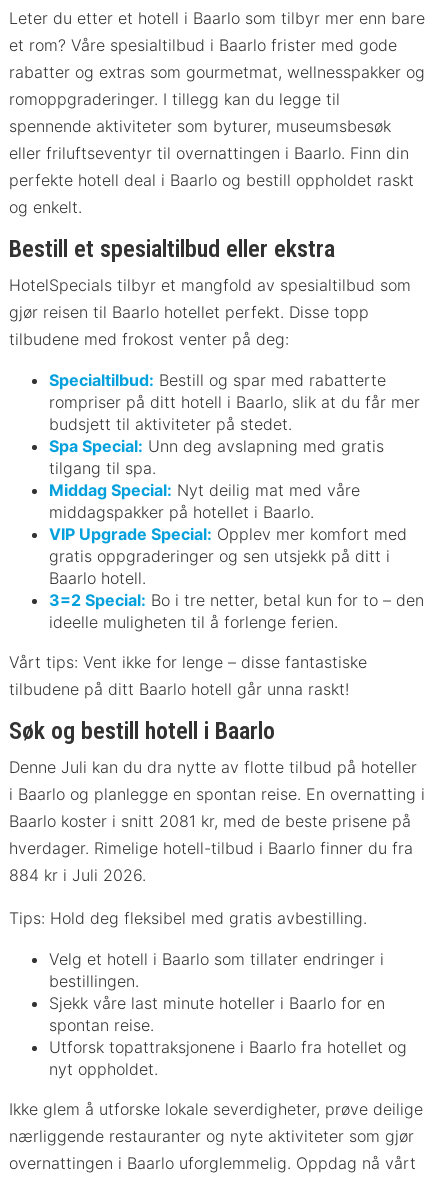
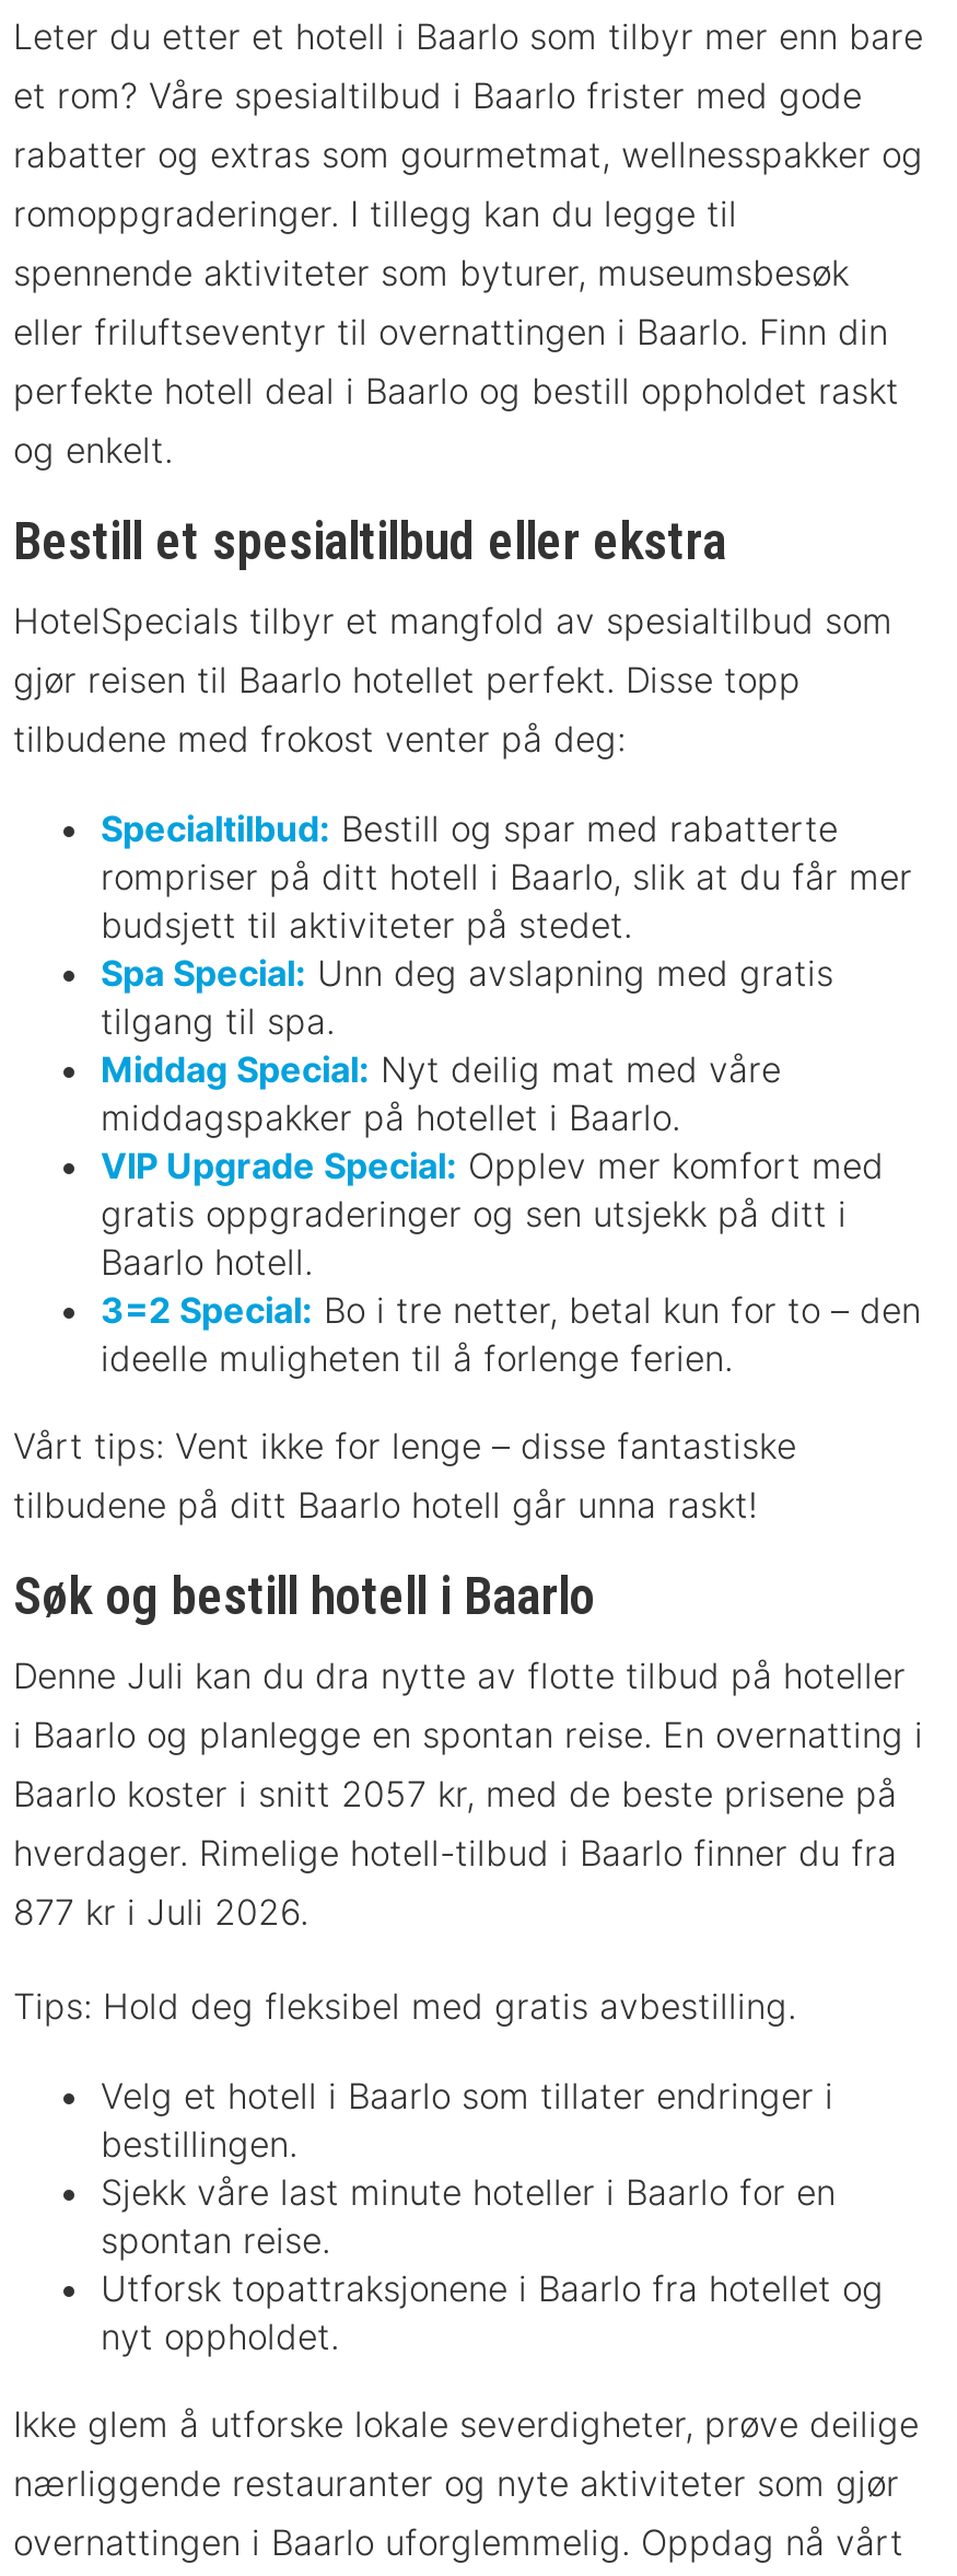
- Baarlo koster i snitt 2081 kr, med de beste prisene på
+ Baarlo koster i snitt 2057 kr, med de beste prisene på

- 884 kr i Juli 2026.
+ 877 kr i Juli 2026.
